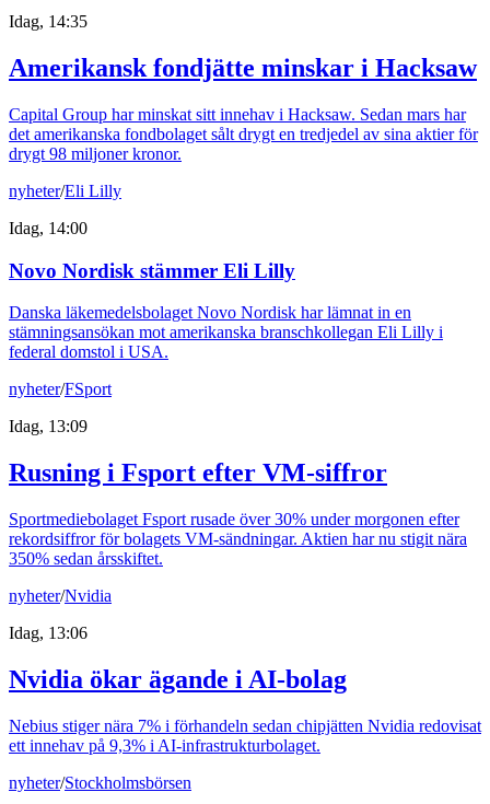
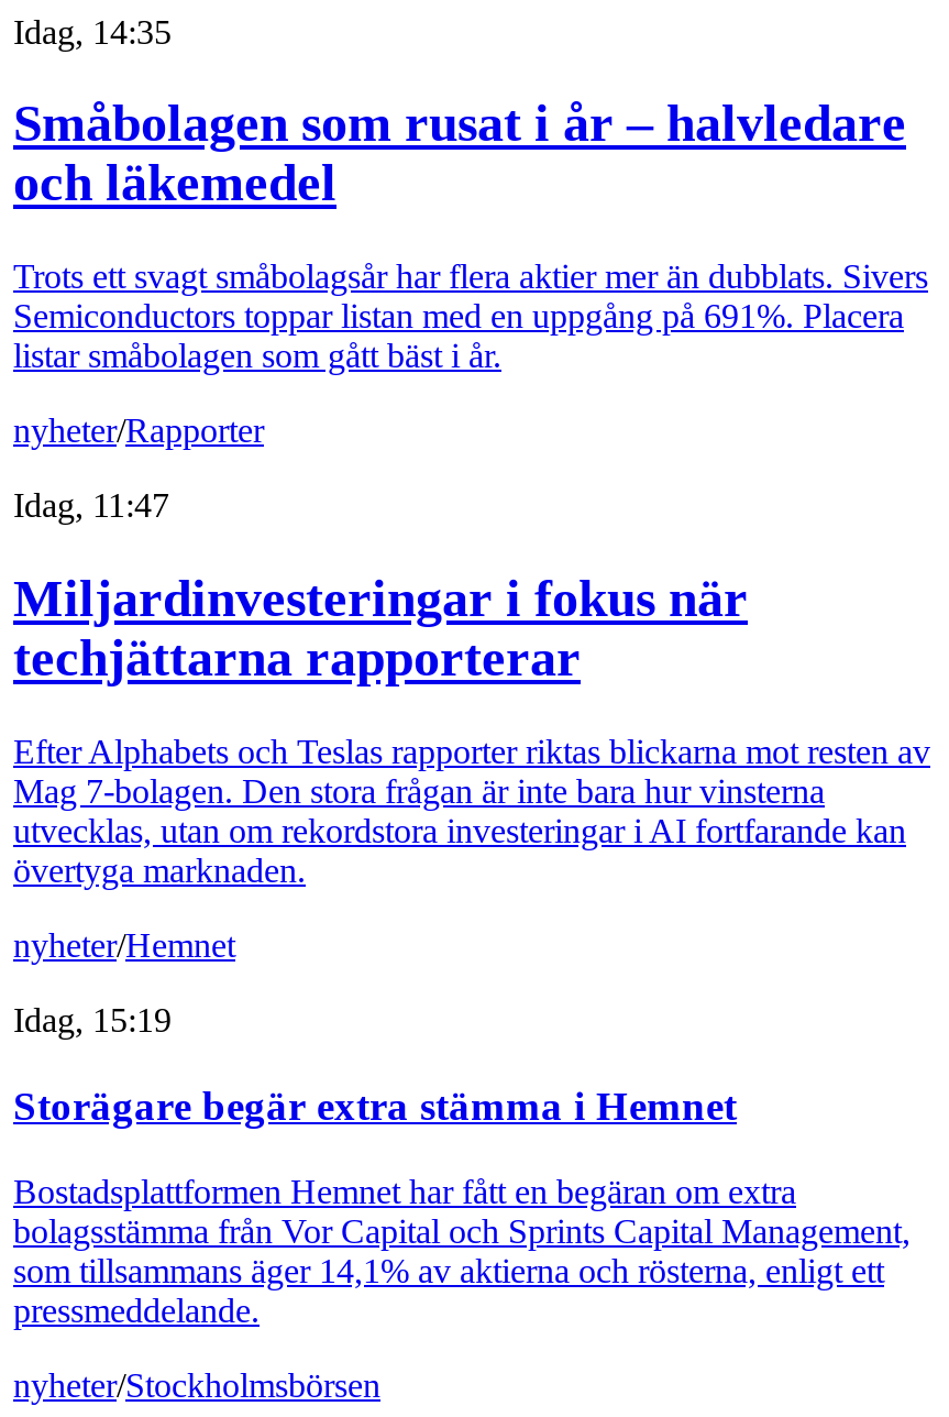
- Amerikansk fondjätte minskar i Hacksaw
- Capital Group har minskat sitt innehav i Hacksaw. Sedan mars har
- det amerikanska fondbolaget sålt drygt en tredjedel av sina aktier för
- drygt 98 miljoner kronor.
- nyheter/Eli Lilly
- Idag, 14:00
- Novo Nordisk stämmer Eli Lilly
- Danska läkemedelsbolaget Novo Nordisk har lämnat in en
- stämningsansökan mot amerikanska branschkollegan Eli Lilly i
- federal domstol i USA.
- nyheter/FSport
- Idag, 13:09
- Rusning i Fsport efter VM-siffror
- Sportmediebolaget Fsport rusade över 30% under morgonen efter
- rekordsiffror för bolagets VM-sändningar. Aktien har nu stigit nära
- 350% sedan årsskiftet.
- nyheter/Nvidia
- Idag, 13:06
- Nvidia ökar ägande i AI-bolag
- Nebius stiger nära 7% i förhandeln sedan chipjätten Nvidia redovisat
- ett innehav på 9,3% i AI-infrastrukturbolaget.
+ Småbolagen som rusat i år – halvledare
+ och läkemedel
+ Trots ett svagt småbolagsår har flera aktier mer än dubblats. Sivers
+ Semiconductors toppar listan med en uppgång på 691%. Placera
+ listar småbolagen som gått bäst i år.
+ nyheter/Rapporter
+ Idag, 11:47
+ Miljardinvesteringar i fokus när
+ techjättarna rapporterar
+ Efter Alphabets och Teslas rapporter riktas blickarna mot resten av
+ Mag 7-bolagen. Den stora frågan är inte bara hur vinsterna
+ utvecklas, utan om rekordstora investeringar i AI fortfarande kan
+ övertyga marknaden.
+ nyheter/Hemnet
+ Idag, 15:19
+ Storägare begär extra stämma i Hemnet
+ Bostadsplattformen Hemnet har fått en begäran om extra
+ bolagsstämma från Vor Capital och Sprints Capital Management,
+ som tillsammans äger 14,1% av aktierna och rösterna, enligt ett
+ pressmeddelande.
